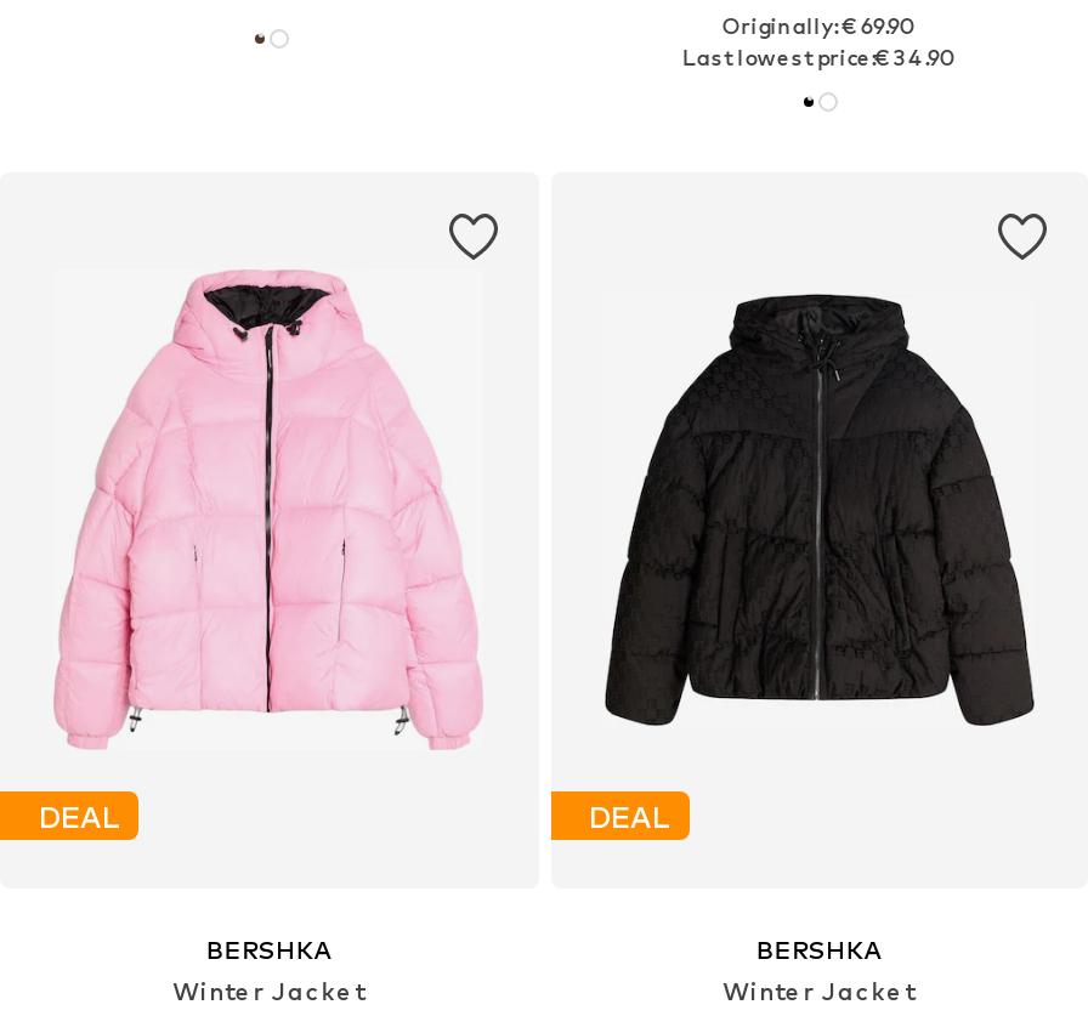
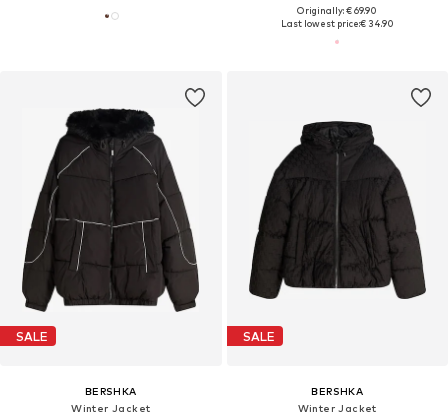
- [image]
- DEAL
+ [image]
+ SALE

- DEAL
+ SALE
